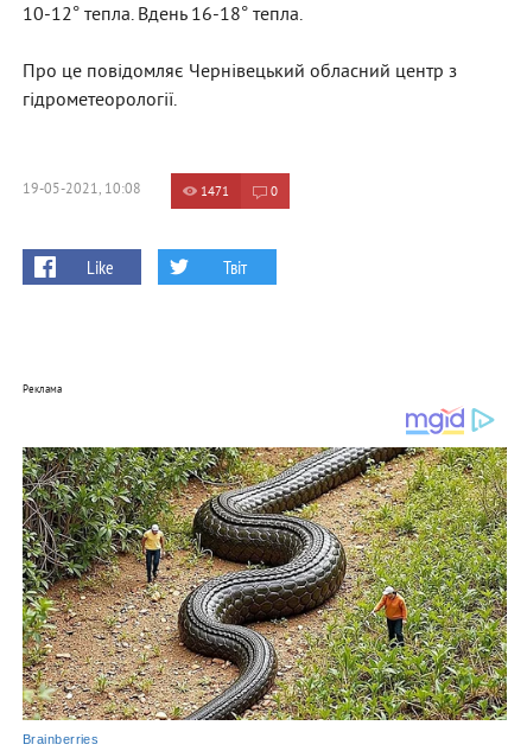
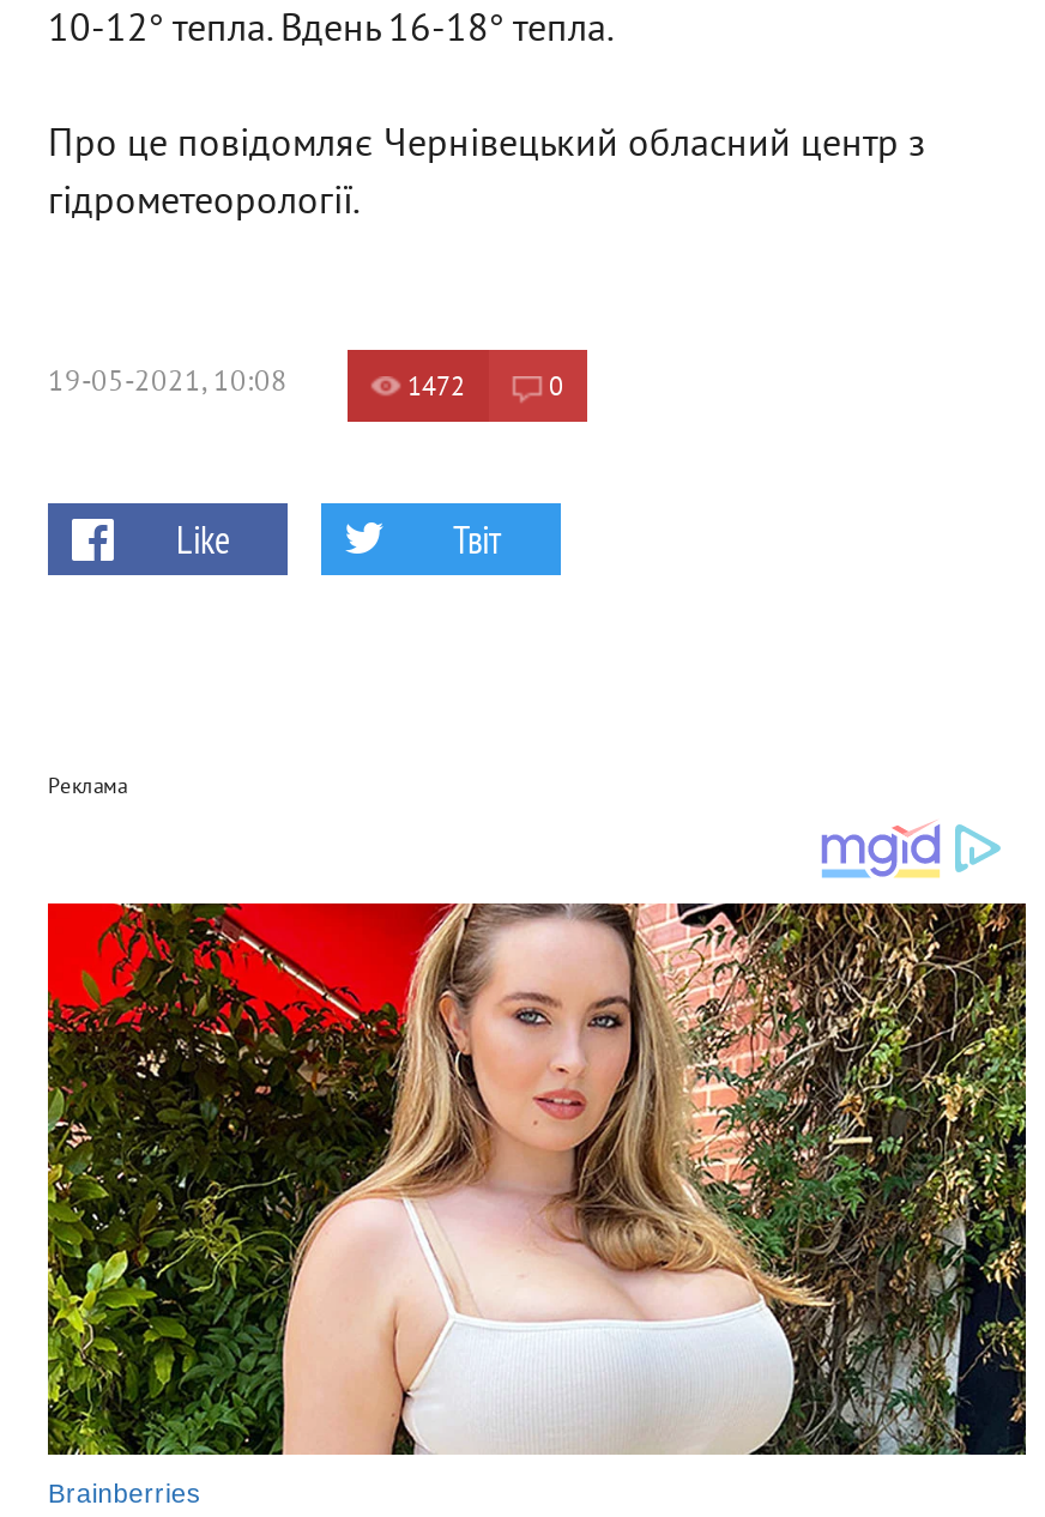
- 1471
+ 1472

- [image]
+ [image]
